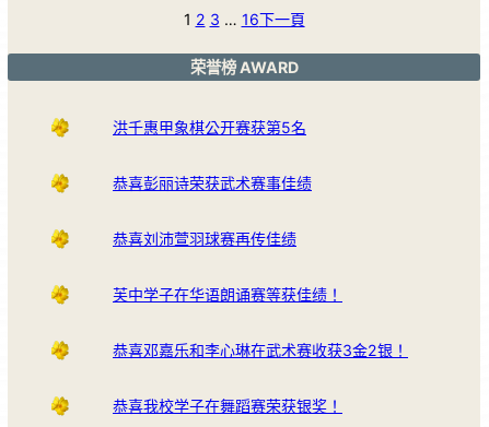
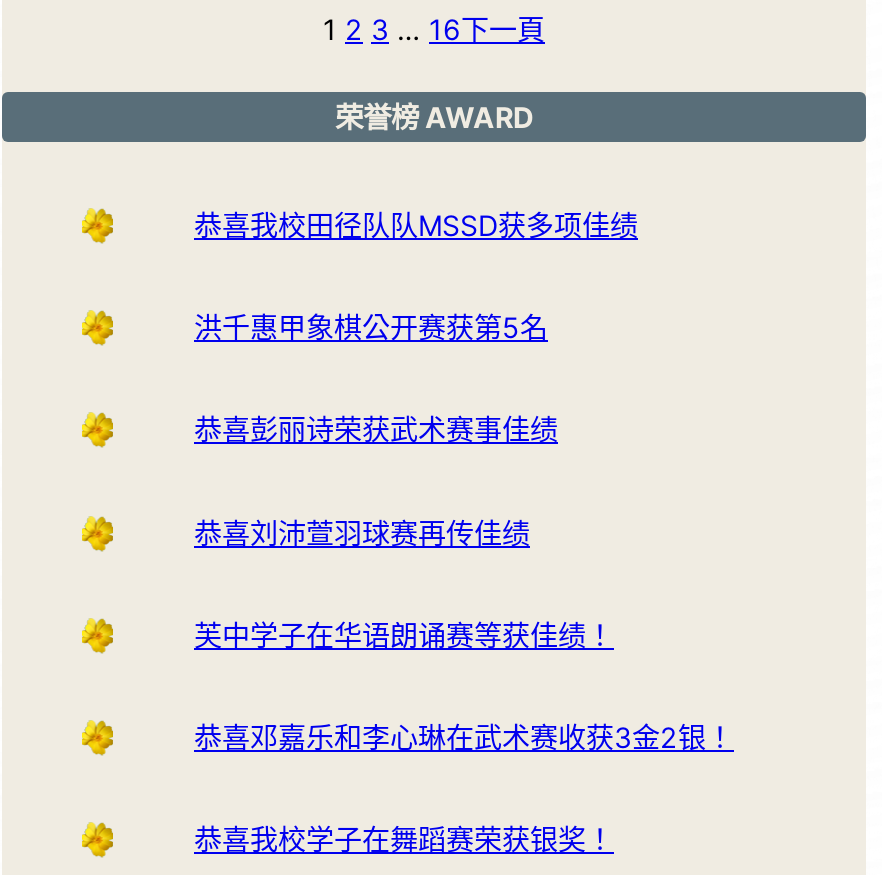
+ 恭喜我校田径队队MSSD获多项佳绩
